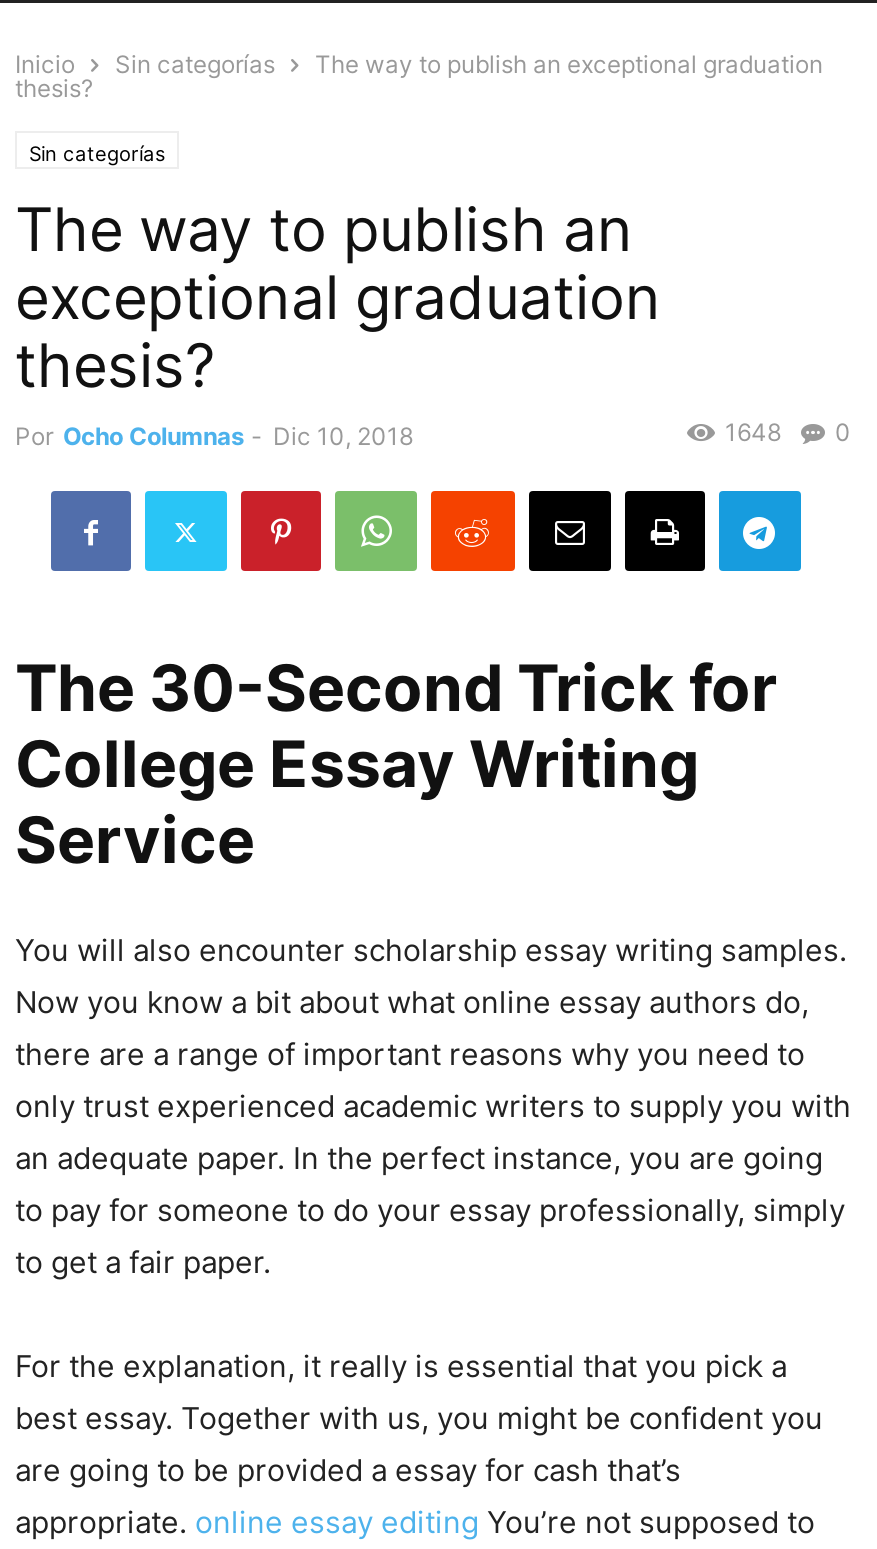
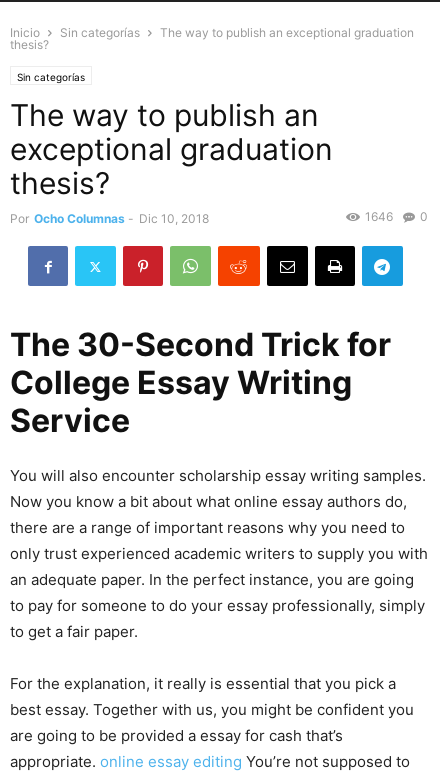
- 1648 0
+ 1646 0
